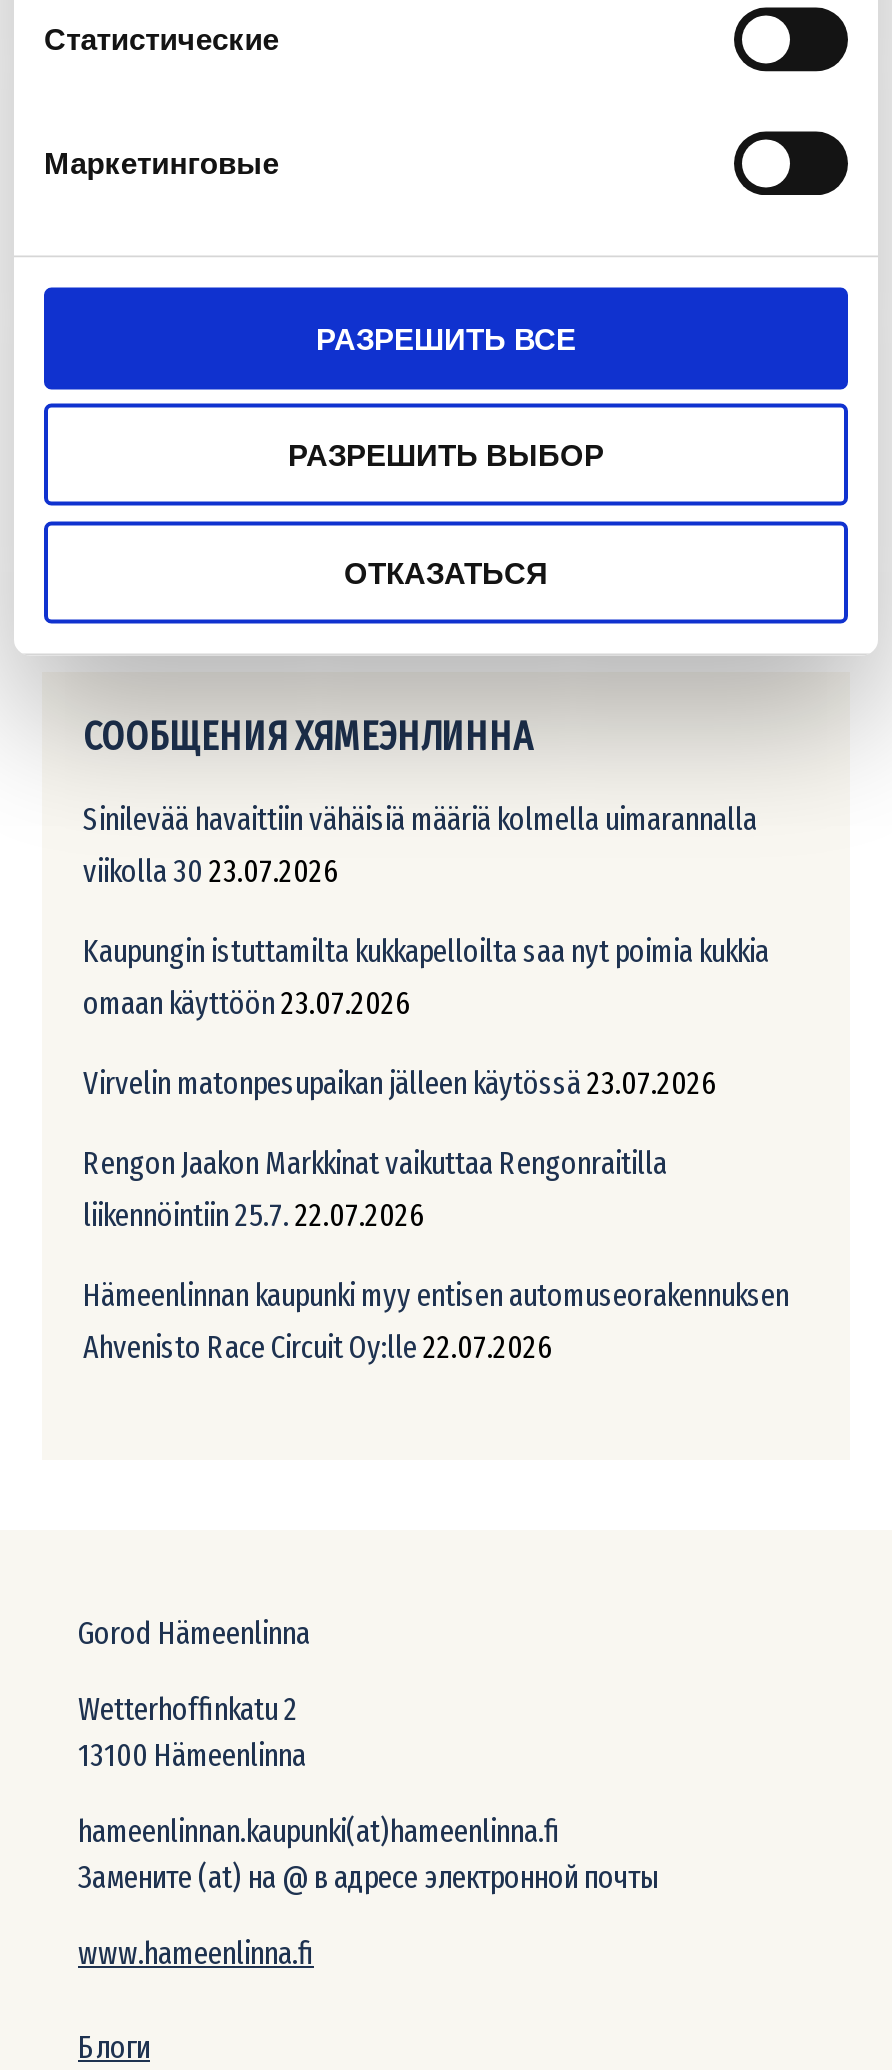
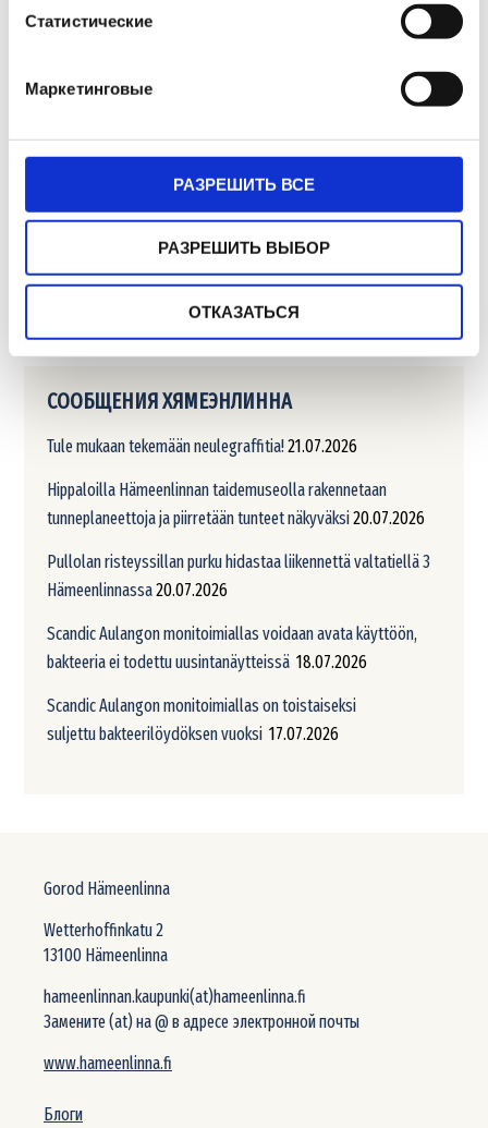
- Sinilevää havaittiin vähäisiä määriä kolmella uimarannalla
- viikolla 30 23.07.2026
+ Tule mukaan tekemään neulegraffitia! 21.07.2026

- Kaupungin istuttamilta kukkapelloilta saa nyt poimia kukkia
- omaan käyttöön 23.07.2026
+ Hippaloilla Hämeenlinnan taidemuseolla rakennetaan
+ tunneplaneettoja ja piirretään tunteet näkyväksi 20.07.2026

- Virvelin matonpesupaikan jälleen käytössä 23.07.2026
+ Pullolan risteyssillan purku hidastaa liikennettä valtatiellä 3
+ Hämeenlinnassa 20.07.2026

- Rengon Jaakon Markkinat vaikuttaa Rengonraitilla
- liikennöintiin 25.7. 22.07.2026
+ Scandic Aulangon monitoimiallas voidaan avata käyttöön,
+ bakteeria ei todettu uusintanäytteissä 18.07.2026

- Hämeenlinnan kaupunki myy entisen automuseorakennuksen
- Ahvenisto Race Circuit Oy:lle 22.07.2026
+ Scandic Aulangon monitoimiallas on toistaiseksi
+ suljettu bakteerilöydöksen vuoksi 17.07.2026
